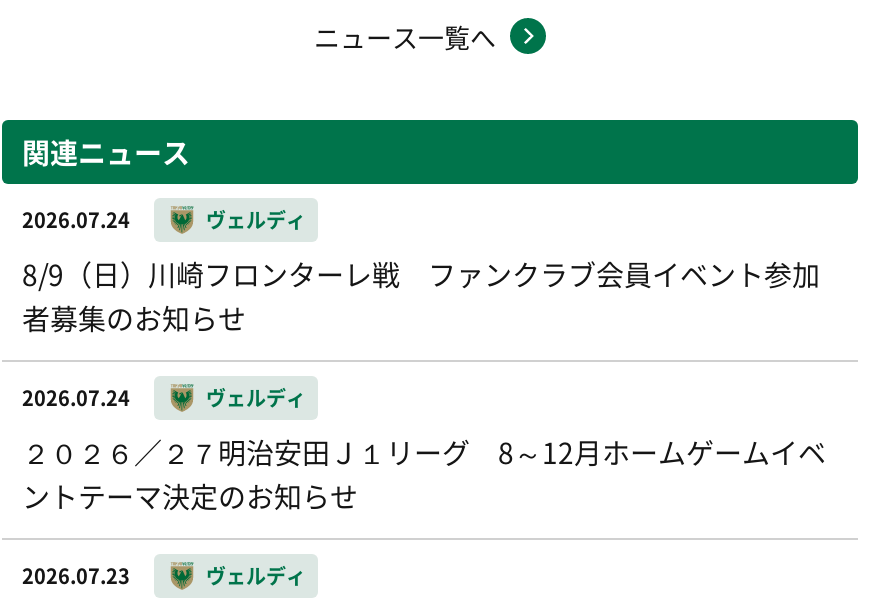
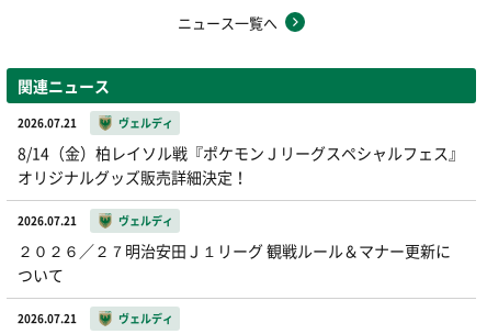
- 2026.07.24
+ 2026.07.21

- 8/9（日）川崎フロンターレ戦 ファンクラブ会員イベント参加
- 者募集のお知らせ
+ 8/14（金）柏レイソル戦『ポケモンＪリーグスペシャルフェス』
+ オリジナルグッズ販売詳細決定！

- 2026.07.24
+ 2026.07.21

- ２０２６／２７明治安田Ｊ１リーグ 8～12月ホームゲームイベ
- ントテーマ決定のお知らせ
+ ２０２６／２７明治安田Ｊ１リーグ 観戦ルール＆マナー更新に
+ ついて

- 2026.07.23
+ 2026.07.21
